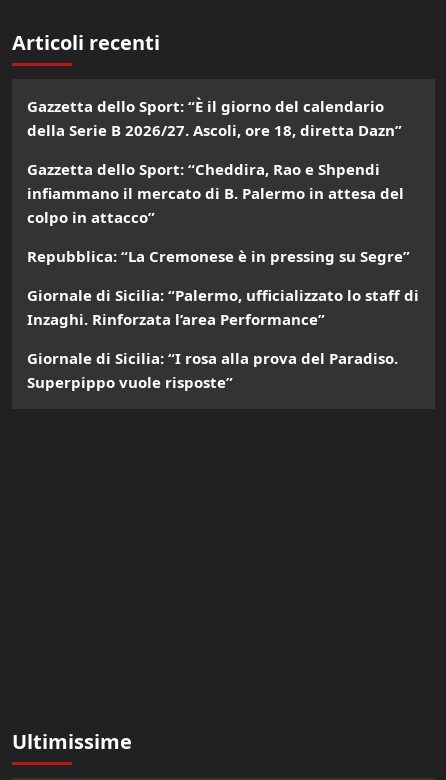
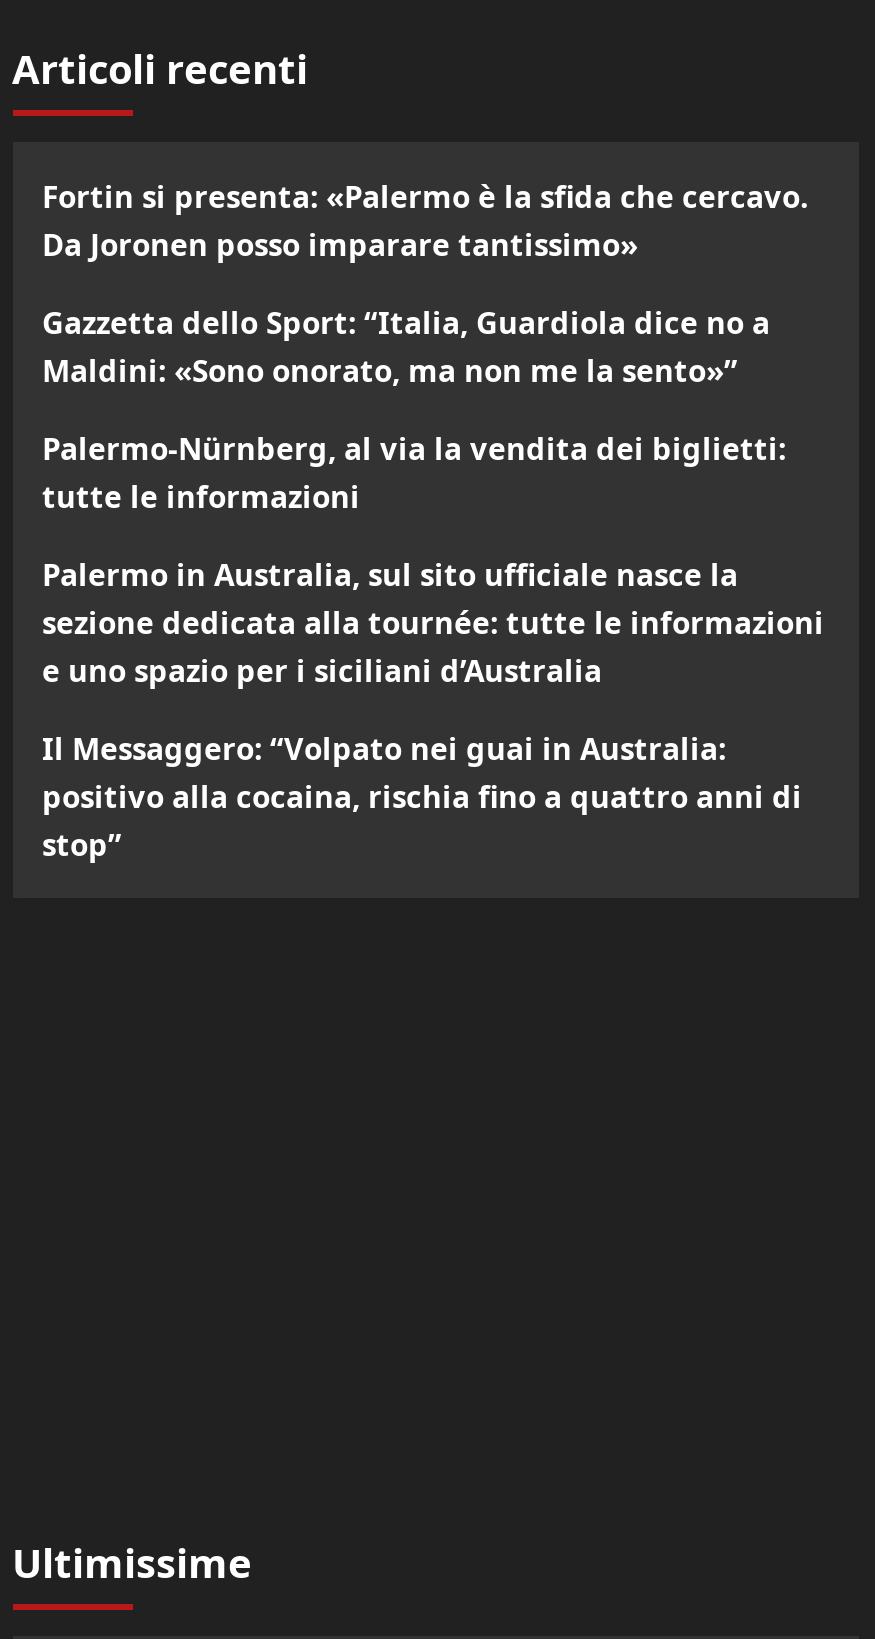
- Gazzetta dello Sport: “È il giorno del calendario
- della Serie B 2026/27. Ascoli, ore 18, diretta Dazn”
+ Fortin si presenta: «Palermo è la sfida che cercavo.
+ Da Joronen posso imparare tantissimo»

- Gazzetta dello Sport: “Cheddira, Rao e Shpendi
- infiammano il mercato di B. Palermo in attesa del
- colpo in attacco”
+ Gazzetta dello Sport: “Italia, Guardiola dice no a
+ Maldini: «Sono onorato, ma non me la sento»”

- Repubblica: “La Cremonese è in pressing su Segre”
+ Palermo-Nürnberg, al via la vendita dei biglietti:
+ tutte le informazioni

- Giornale di Sicilia: “Palermo, ufficializzato lo staff di
- Inzaghi. Rinforzata l’area Performance”
+ Palermo in Australia, sul sito ufficiale nasce la
+ sezione dedicata alla tournée: tutte le informazioni
+ e uno spazio per i siciliani d’Australia

- Giornale di Sicilia: “I rosa alla prova del Paradiso.
- Superpippo vuole risposte”
+ Il Messaggero: “Volpato nei guai in Australia:
+ positivo alla cocaina, rischia fino a quattro anni di
+ stop”
